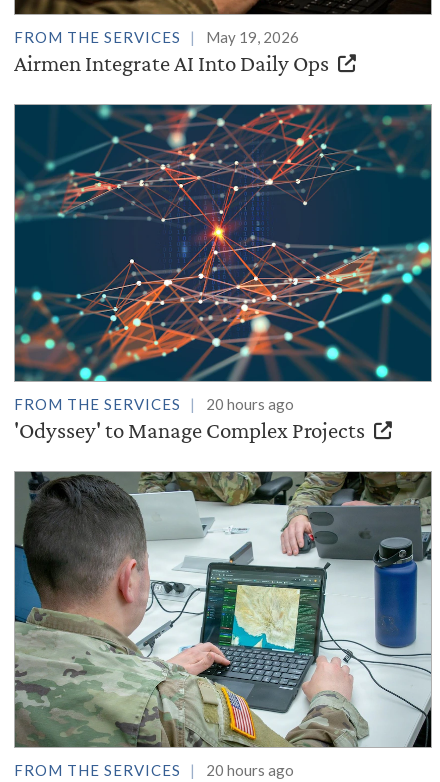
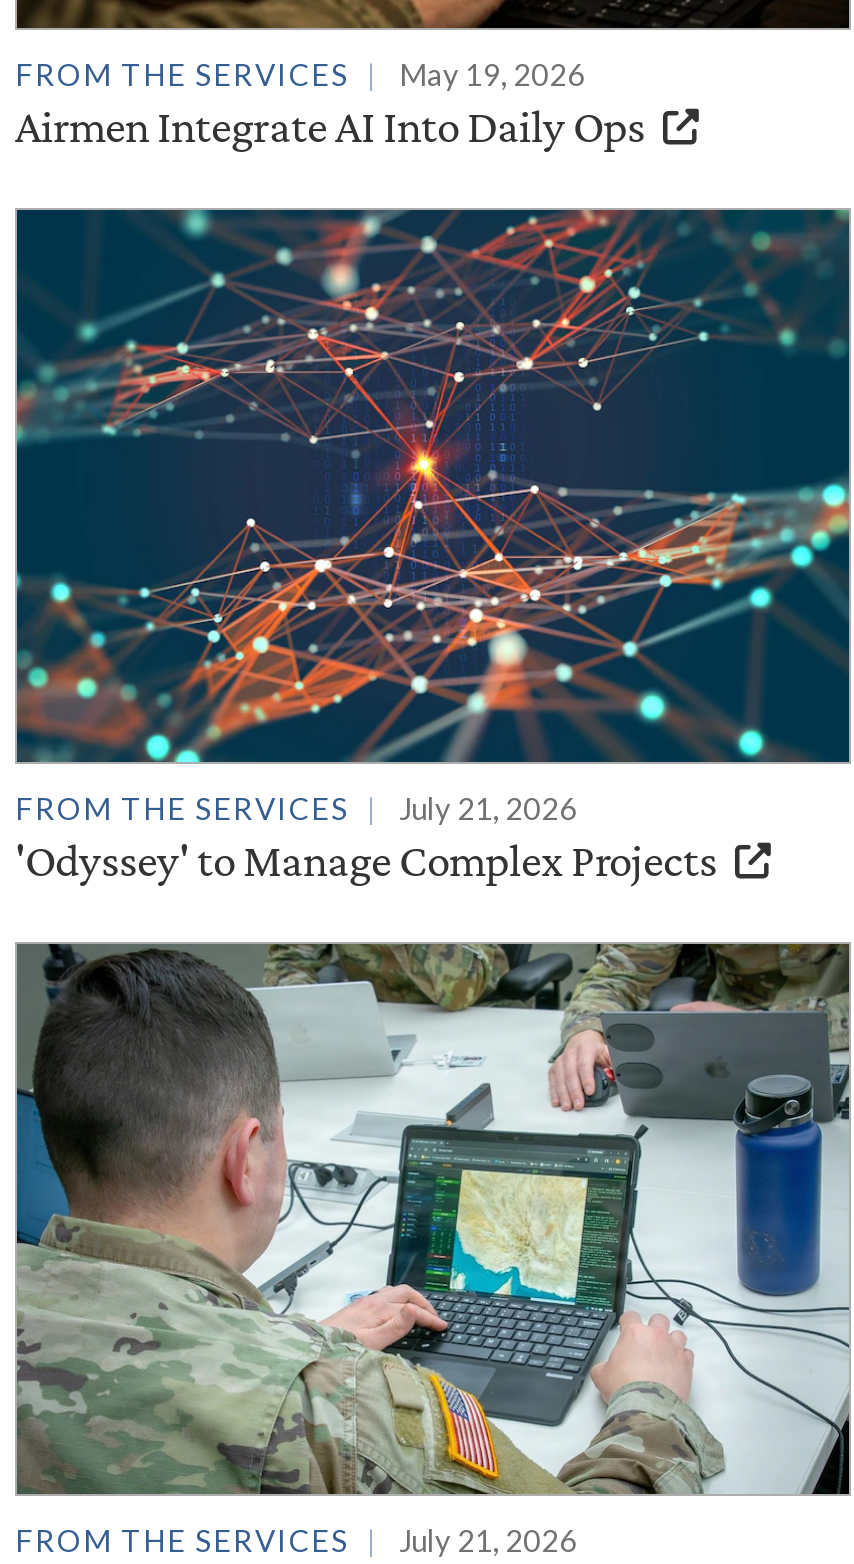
- FROM THE SERVICES 20 hours ago
+ FROM THE SERVICES July 21, 2026

- FROM THE SERVICES 20 hours ago
+ FROM THE SERVICES July 21, 2026
